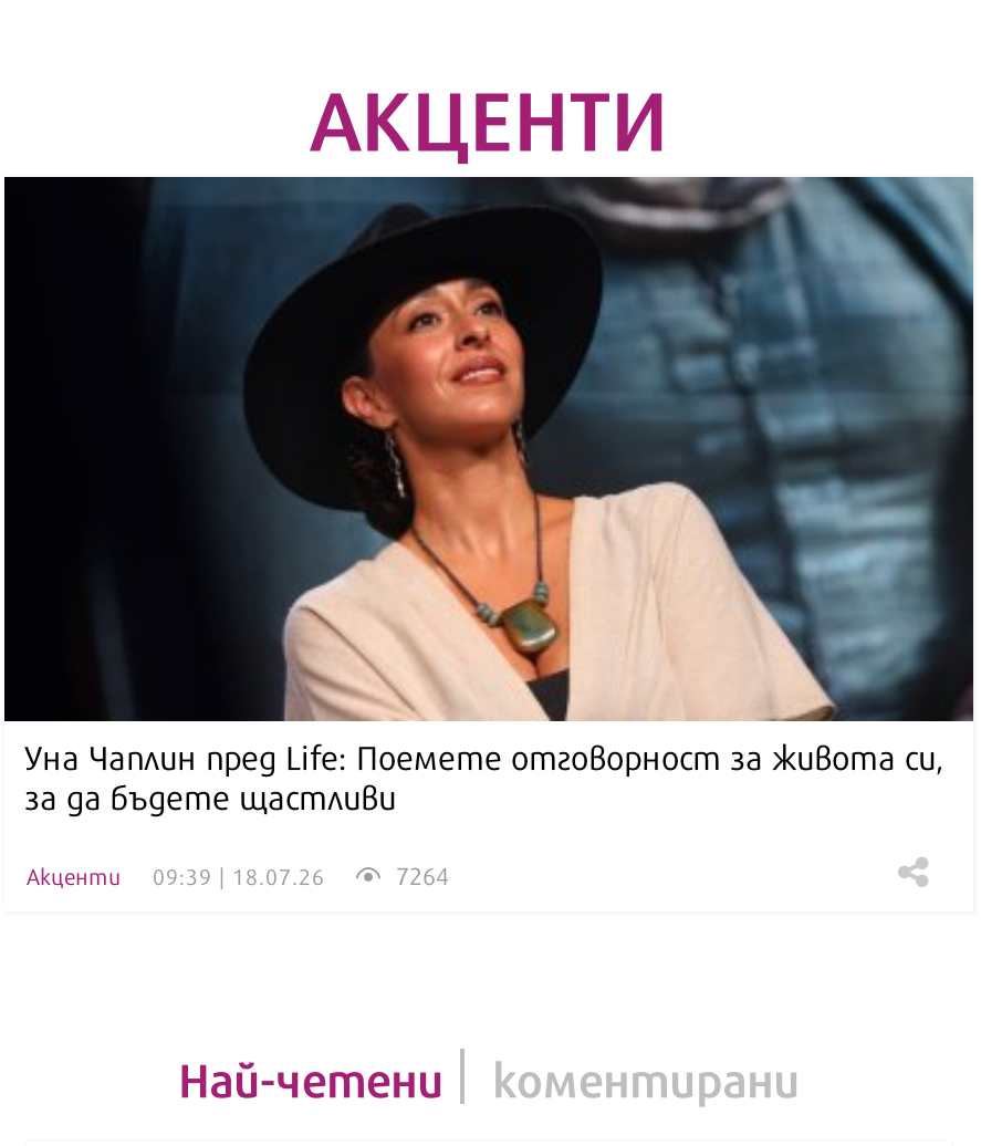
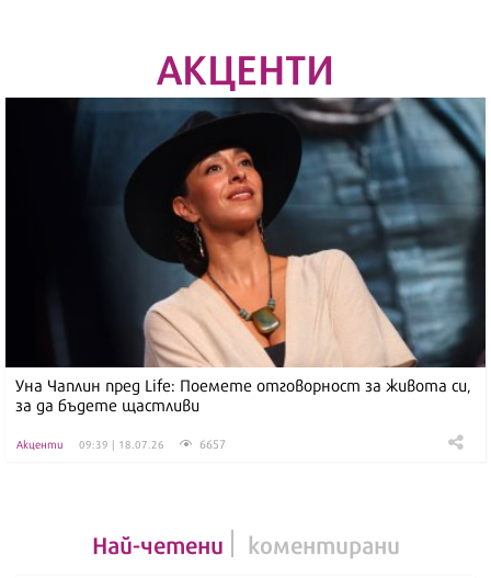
- 7264
+ 6657
